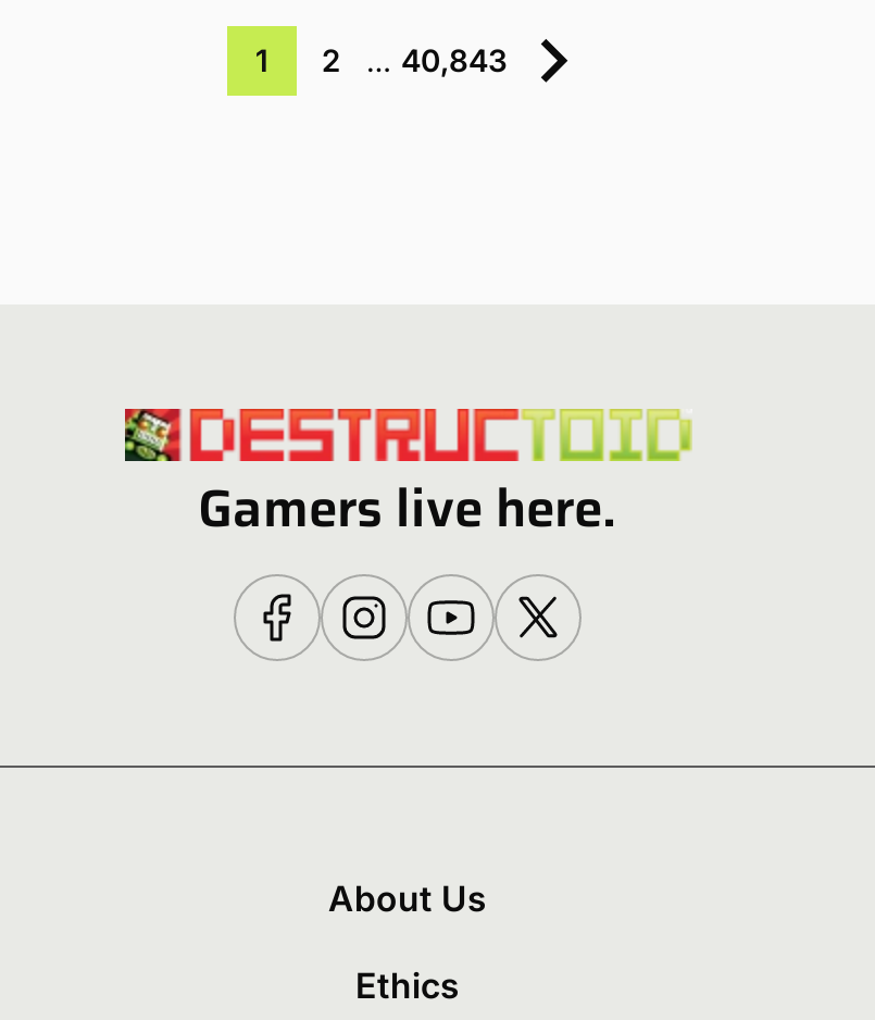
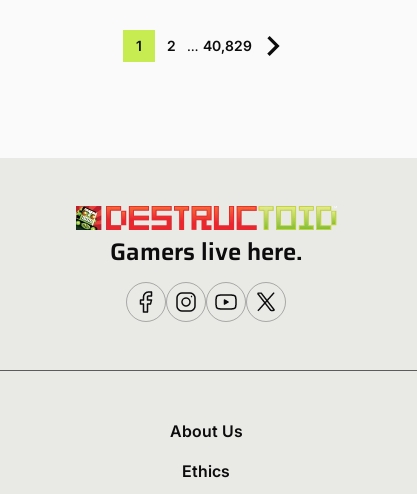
- 1 2 … 40,843
+ 1 2 … 40,829
